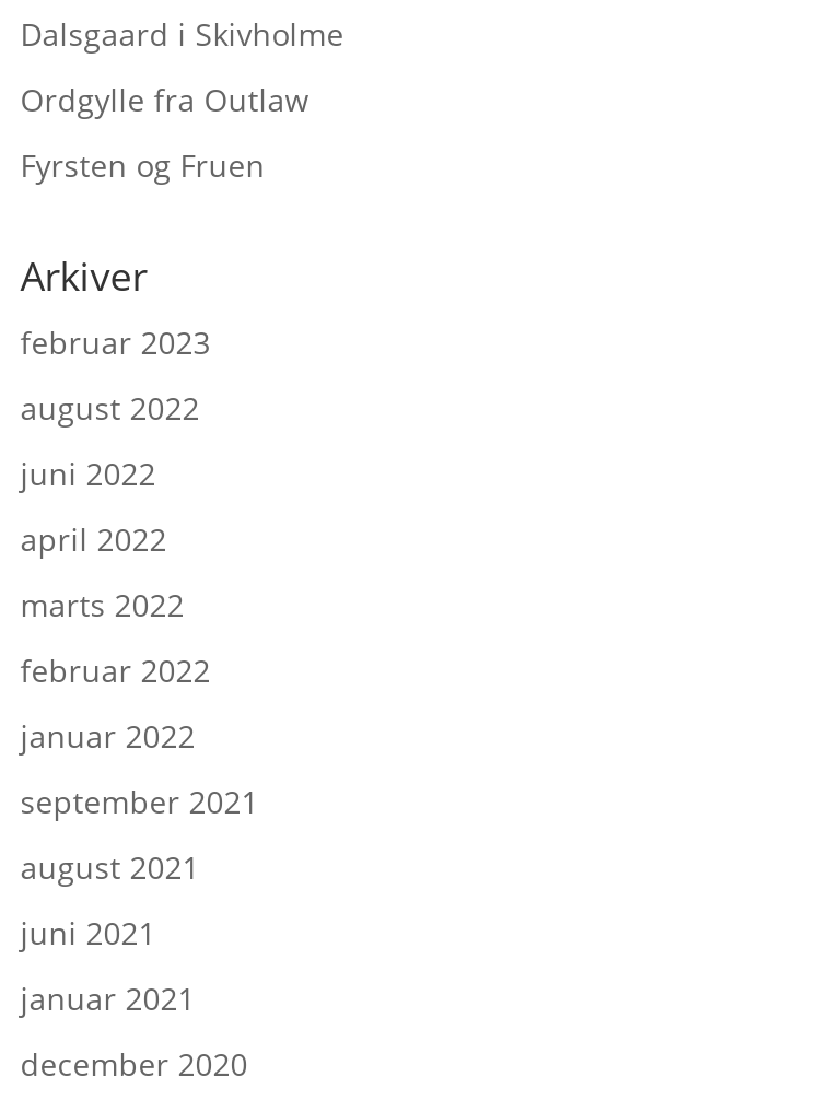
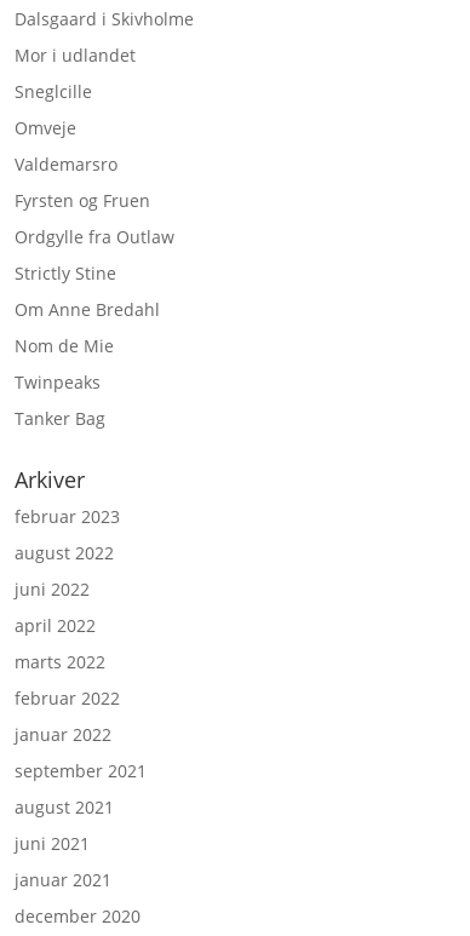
+ Mor i udlandet
+ Sneglcille
+ Omveje
+ Valdemarsro

moved down: Ordgylle fra Outlaw

+ Strictly Stine
+ Om Anne Bredahl
+ Nom de Mie
+ Twinpeaks
+ Tanker Bag
